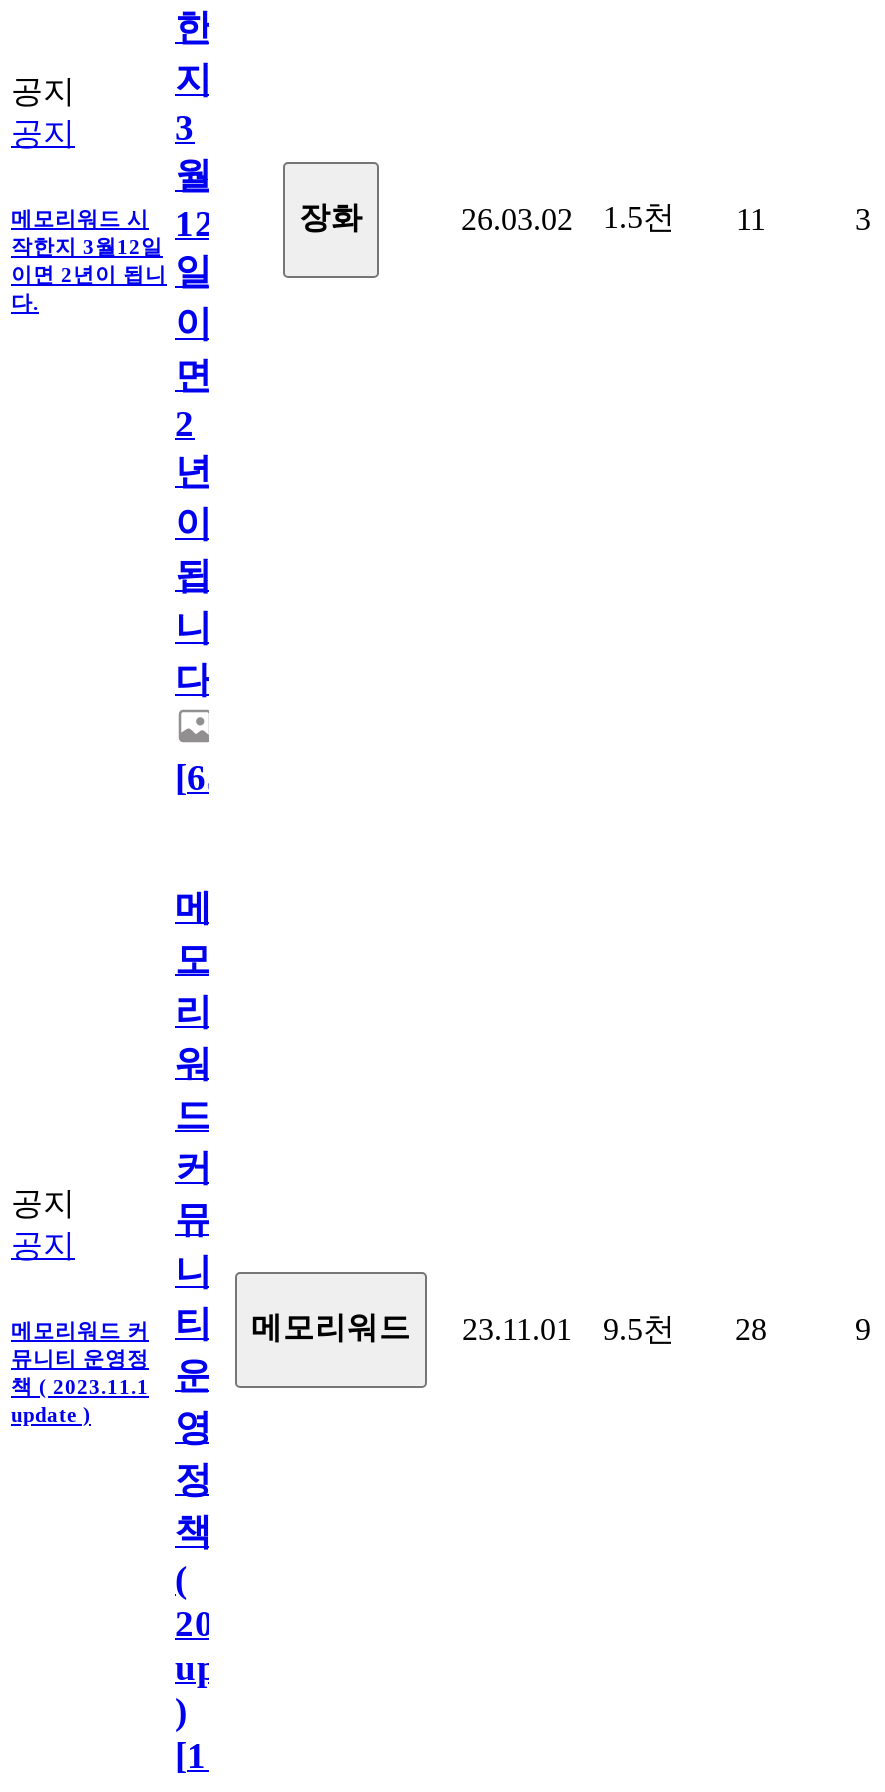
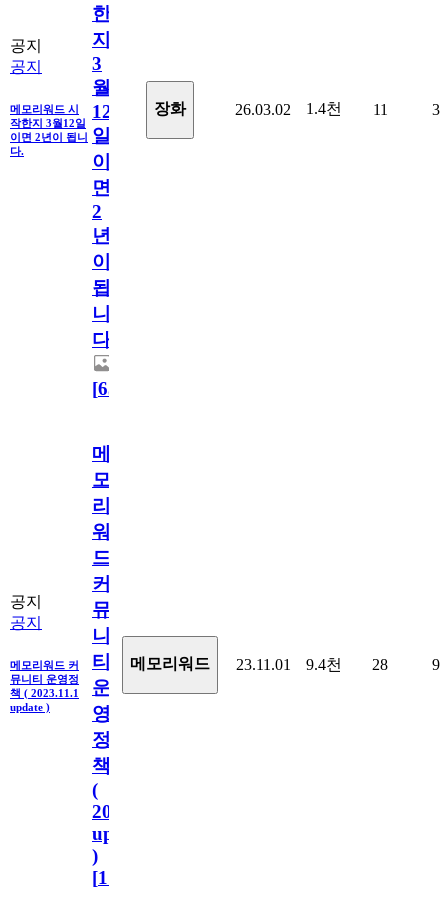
- 26.03.02 1.5천 11
+ 26.03.02 1.4천 11

- 메모리워드 커 티 메모리워드 23.11.01 9.5천 28
+ 메모리워드 커 티 메모리워드 23.11.01 9.4천 28
